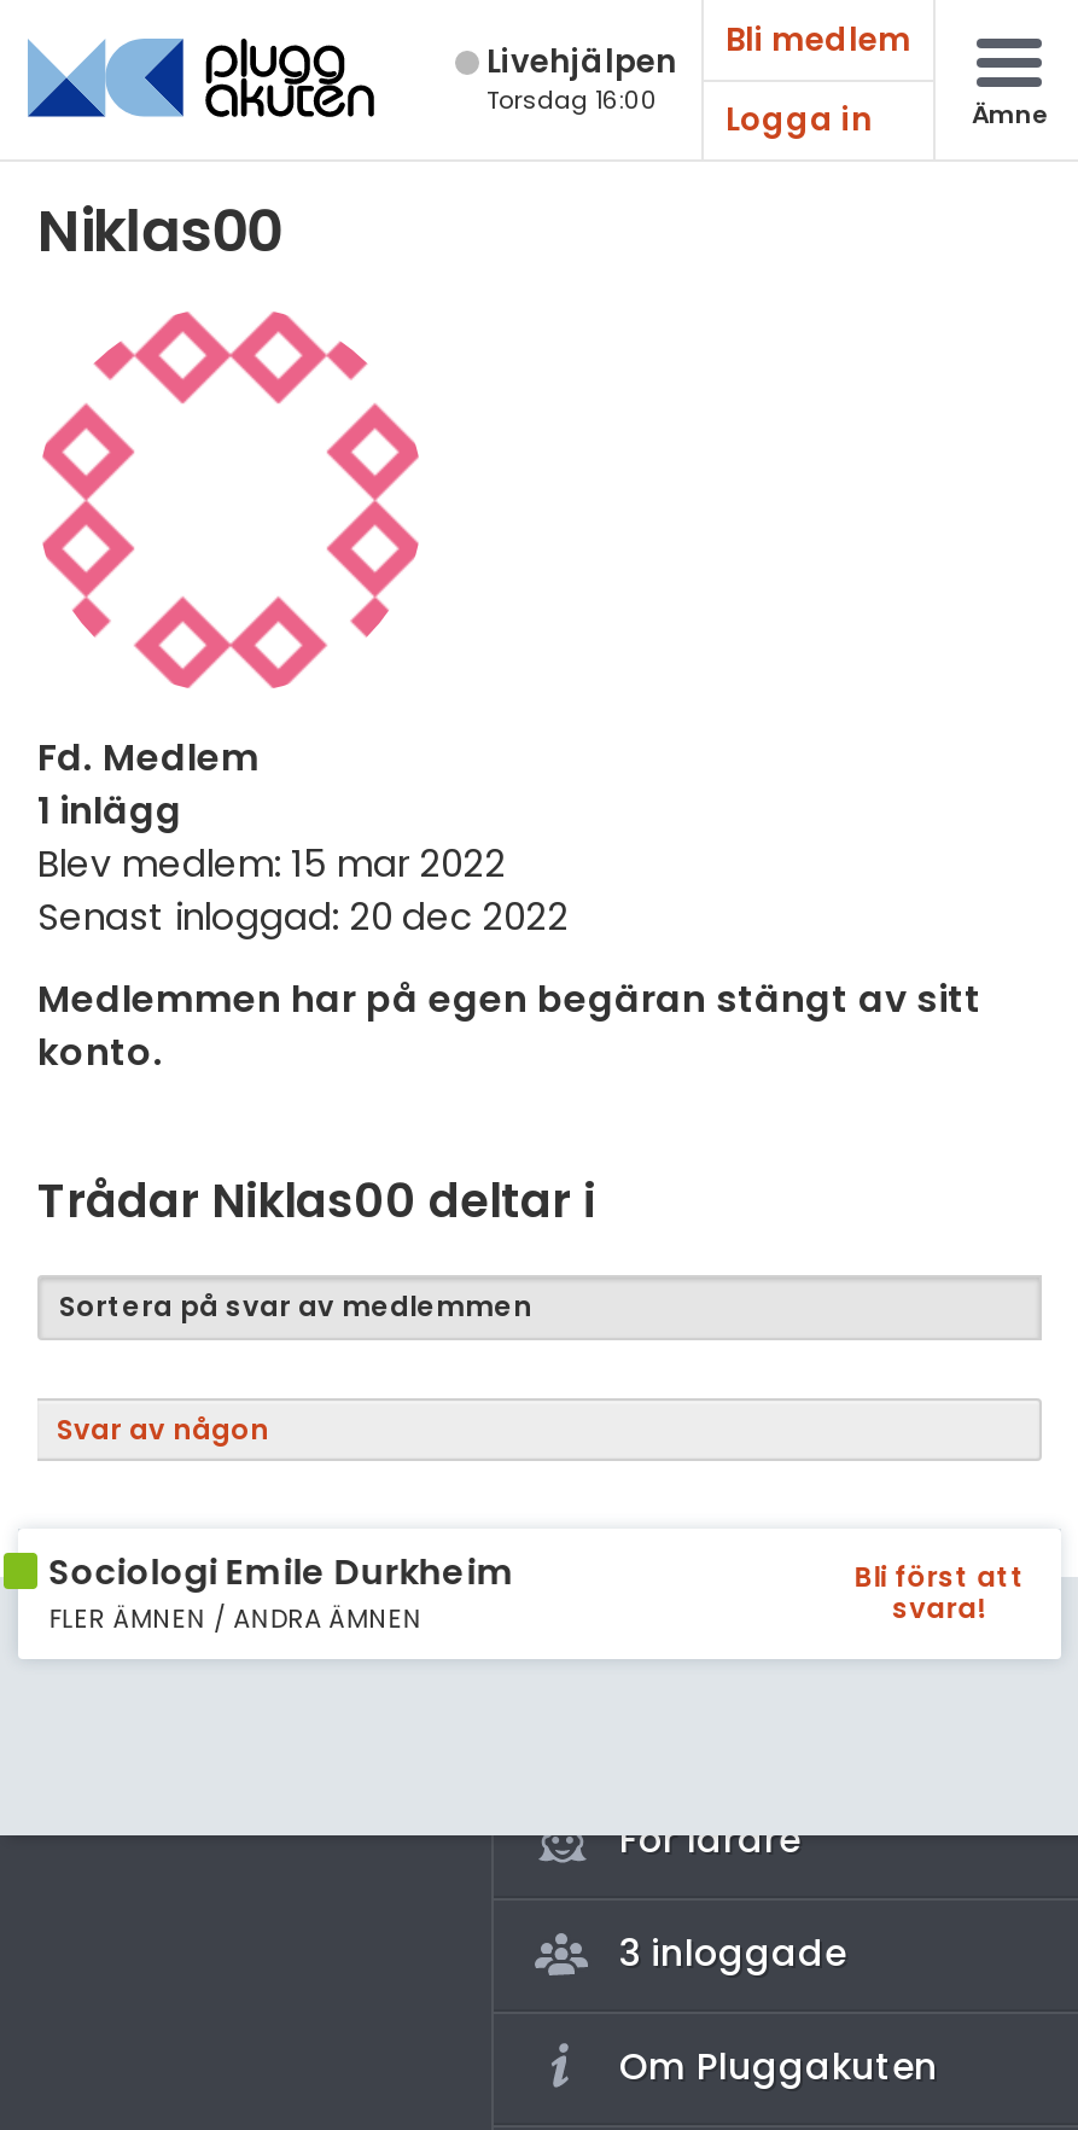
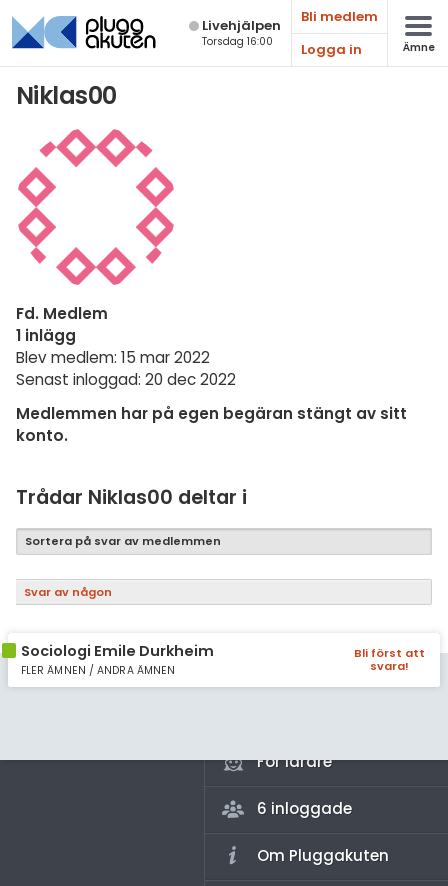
- 3 inloggade
+ 6 inloggade
